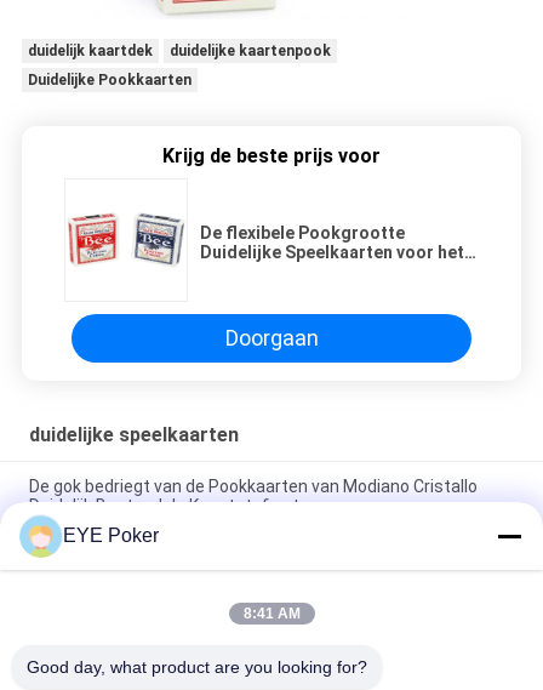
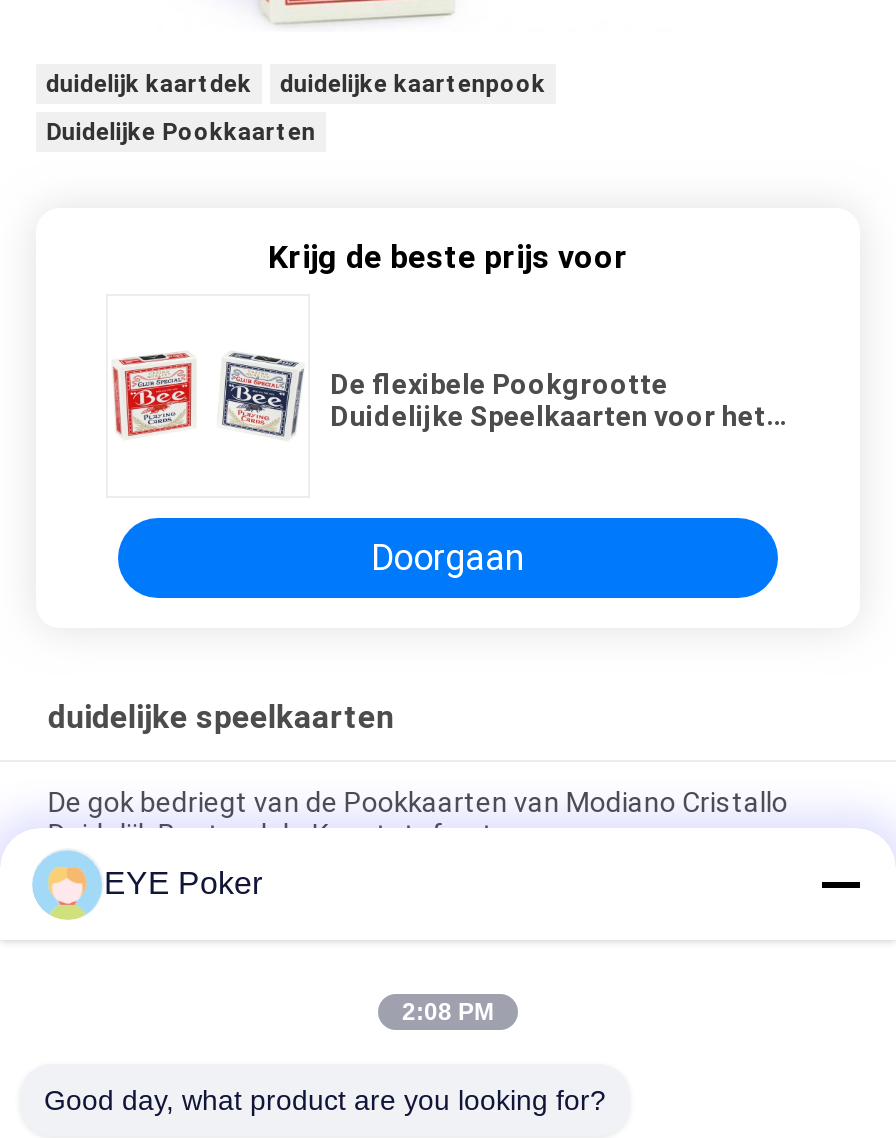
- 8:41 AM
+ 2:08 PM
